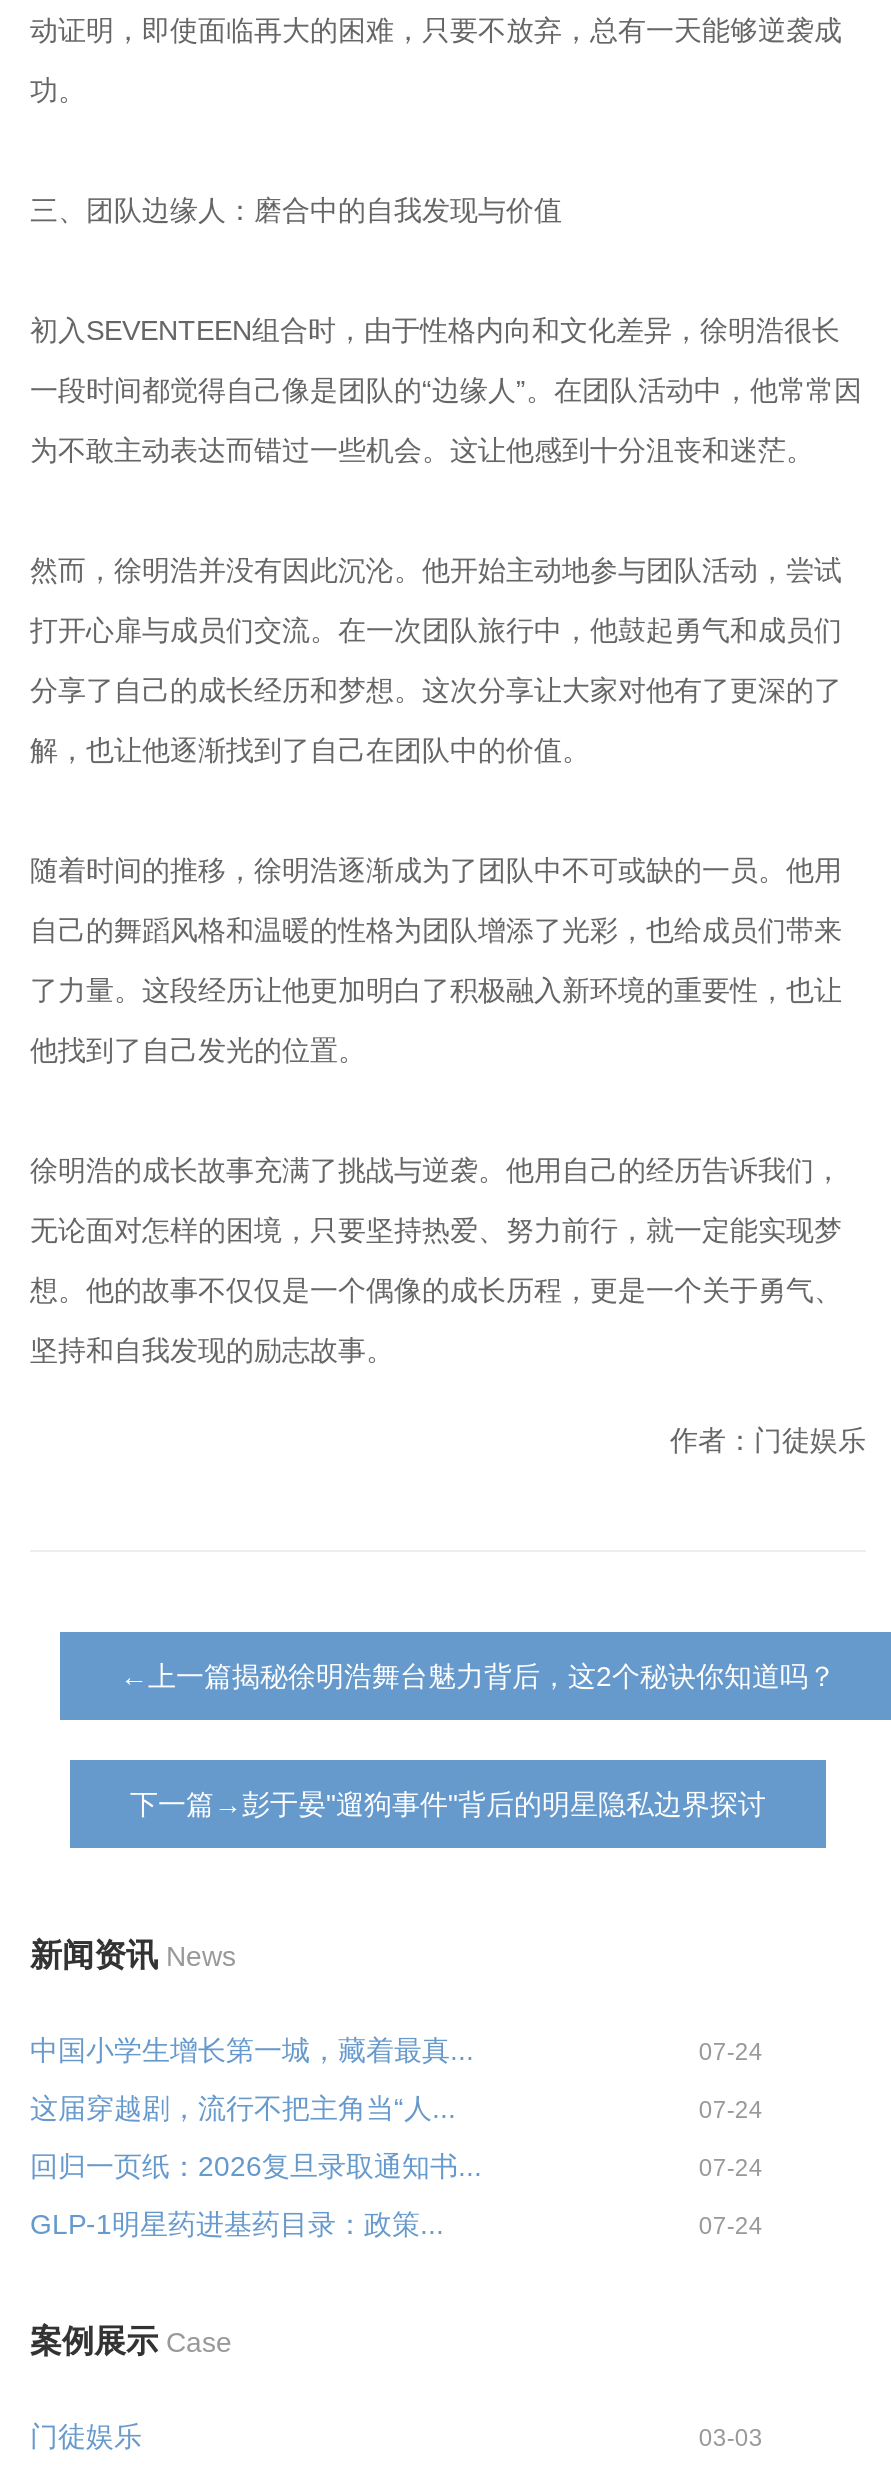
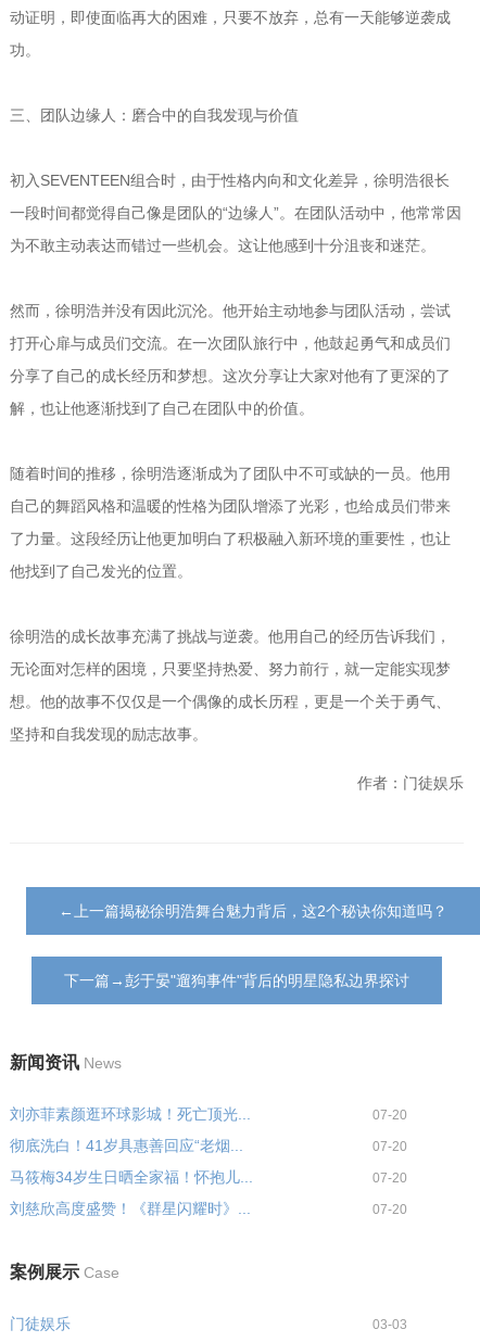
- 中国小学生增长第一城，藏着最真...
- 07-24
+ 刘亦菲素颜逛环球影城！死亡顶光...
+ 07-20

- 这届穿越剧，流行不把主角当“人...
- 07-24
+ 彻底洗白！41岁具惠善回应“老烟...
+ 07-20

- 回归一页纸：2026复旦录取通知书...
- 07-24
+ 马筱梅34岁生日晒全家福！怀抱儿...
+ 07-20

- GLP-1明星药进基药目录：政策...
- 07-24
+ 刘慈欣高度盛赞！《群星闪耀时》...
+ 07-20
